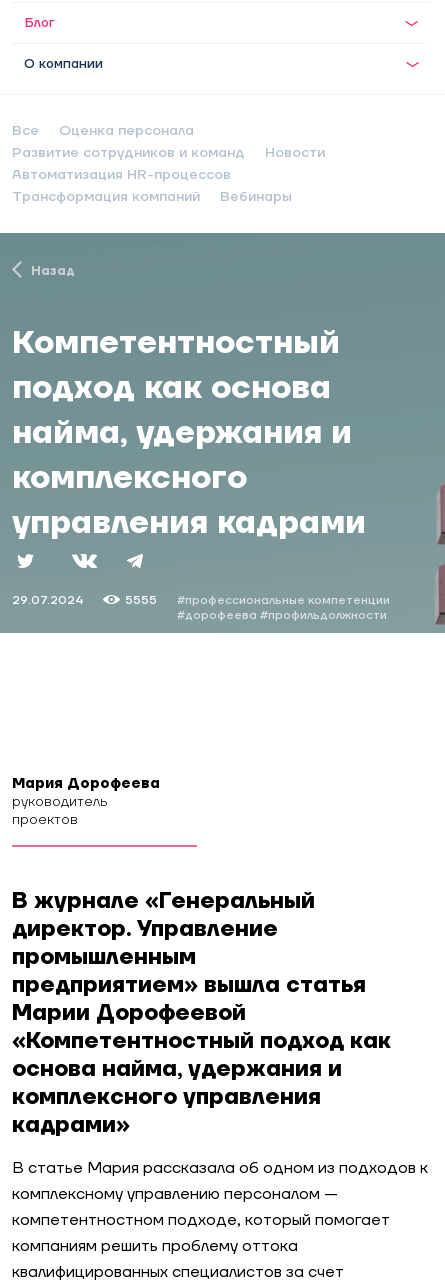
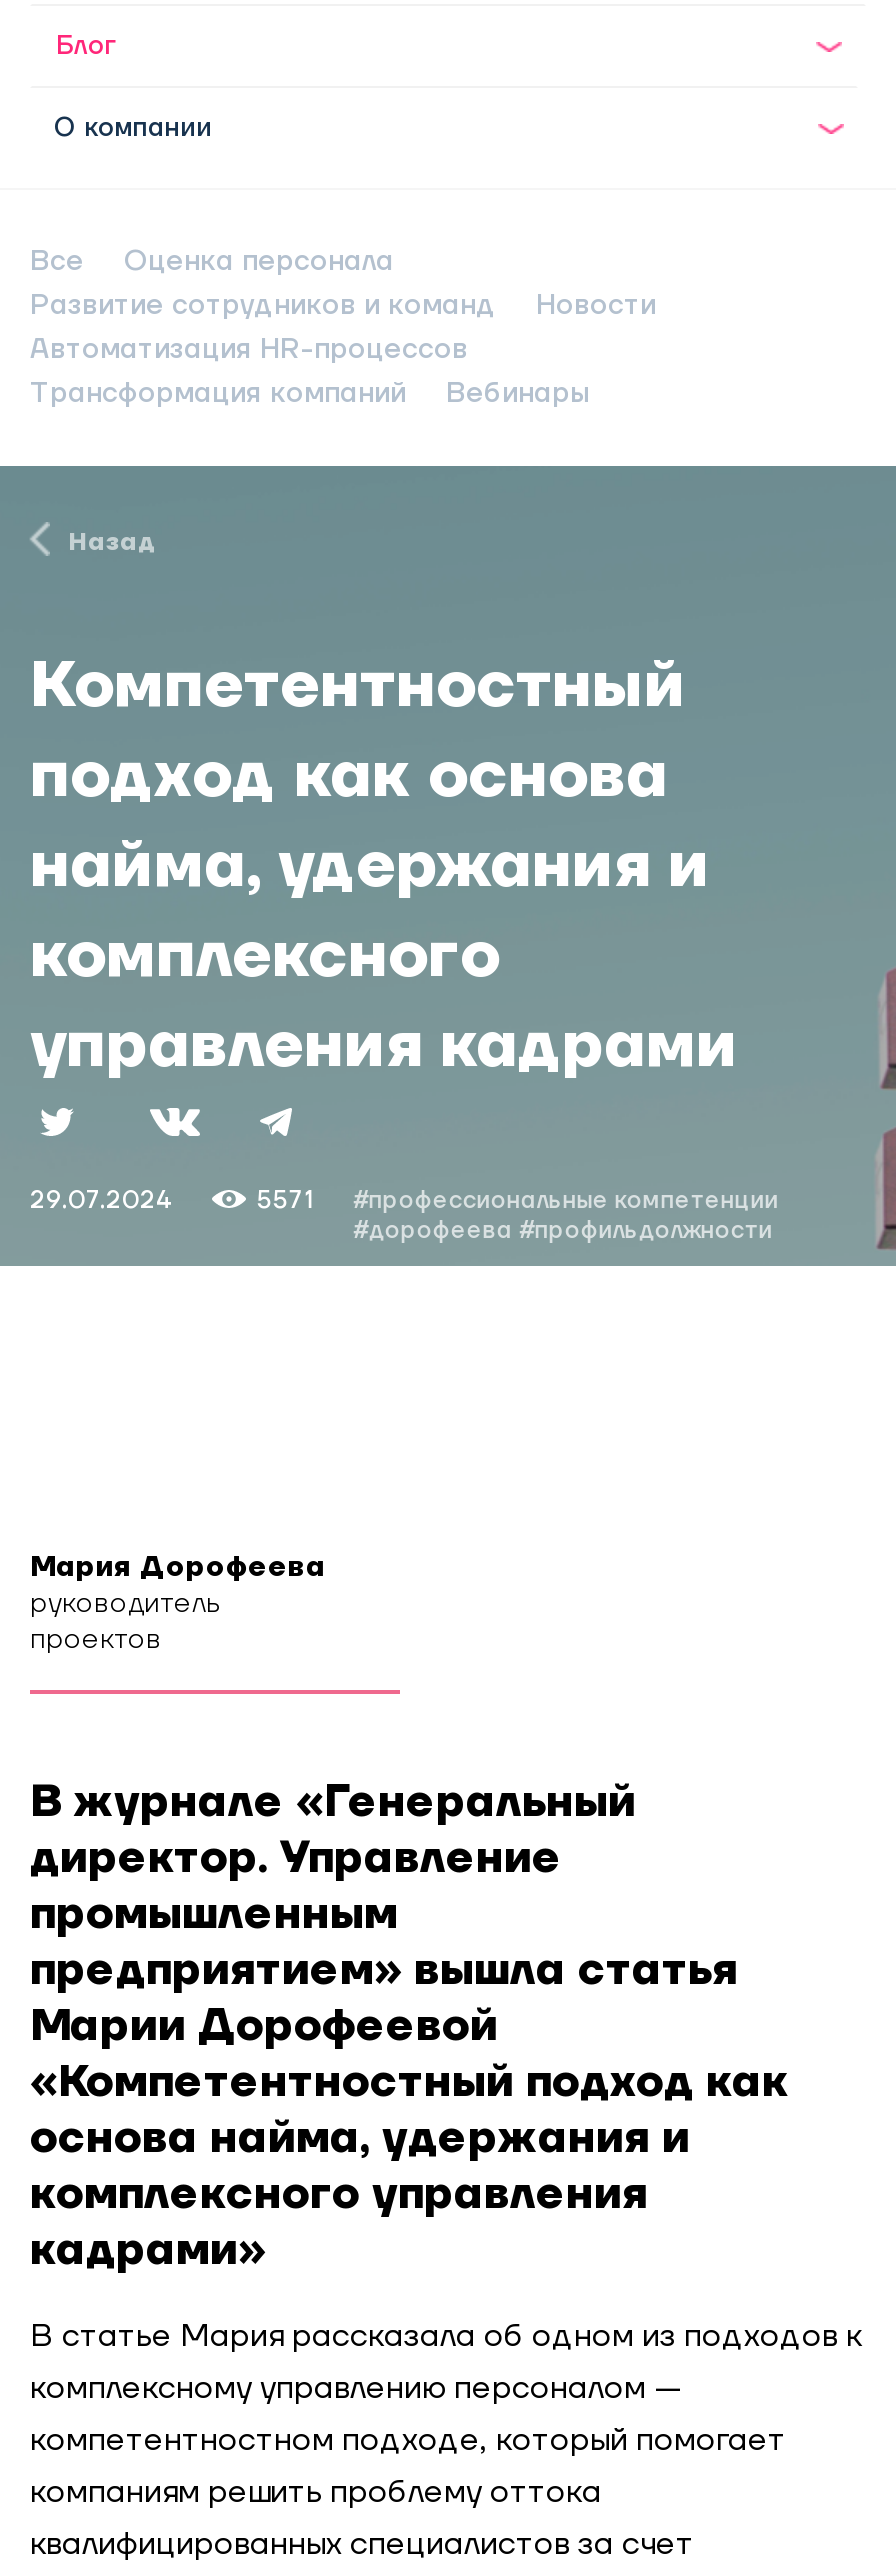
- 5555 #профессиональные компетенции
+ 5571 #профессиональные компетенции
